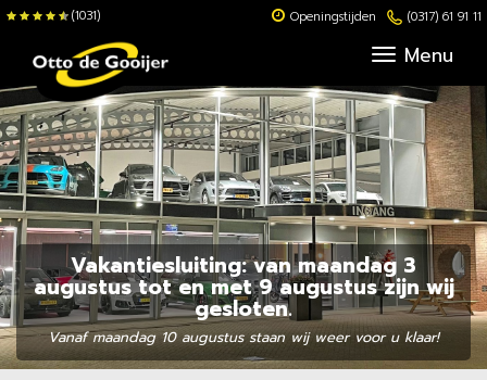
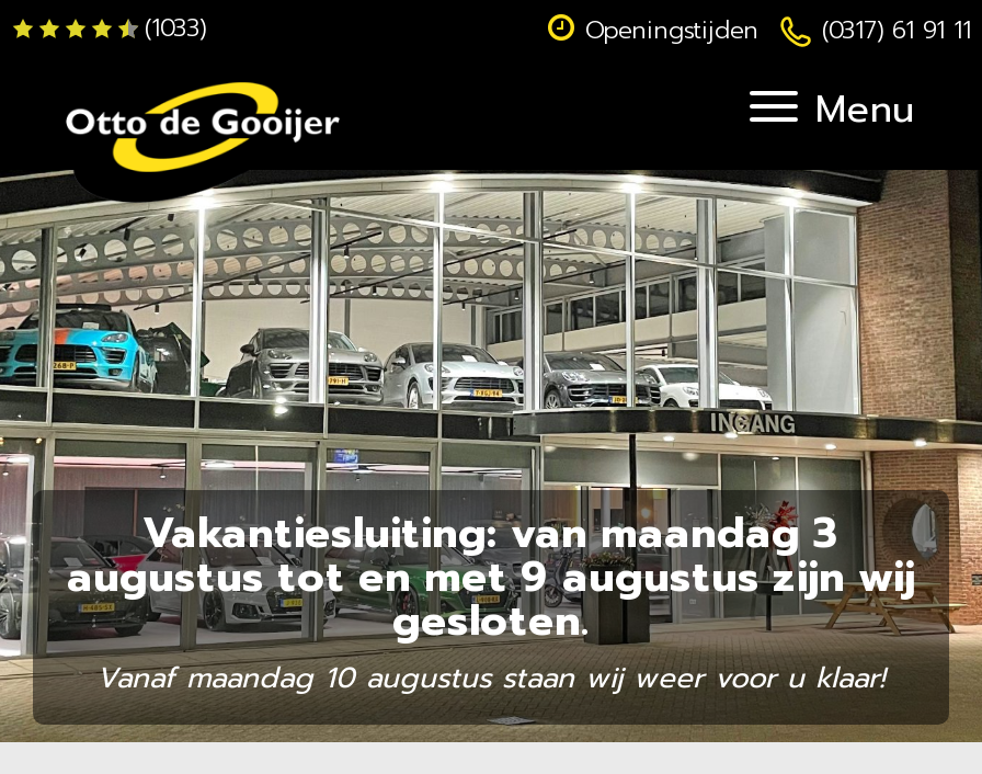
- (1031)
+ (1033)
